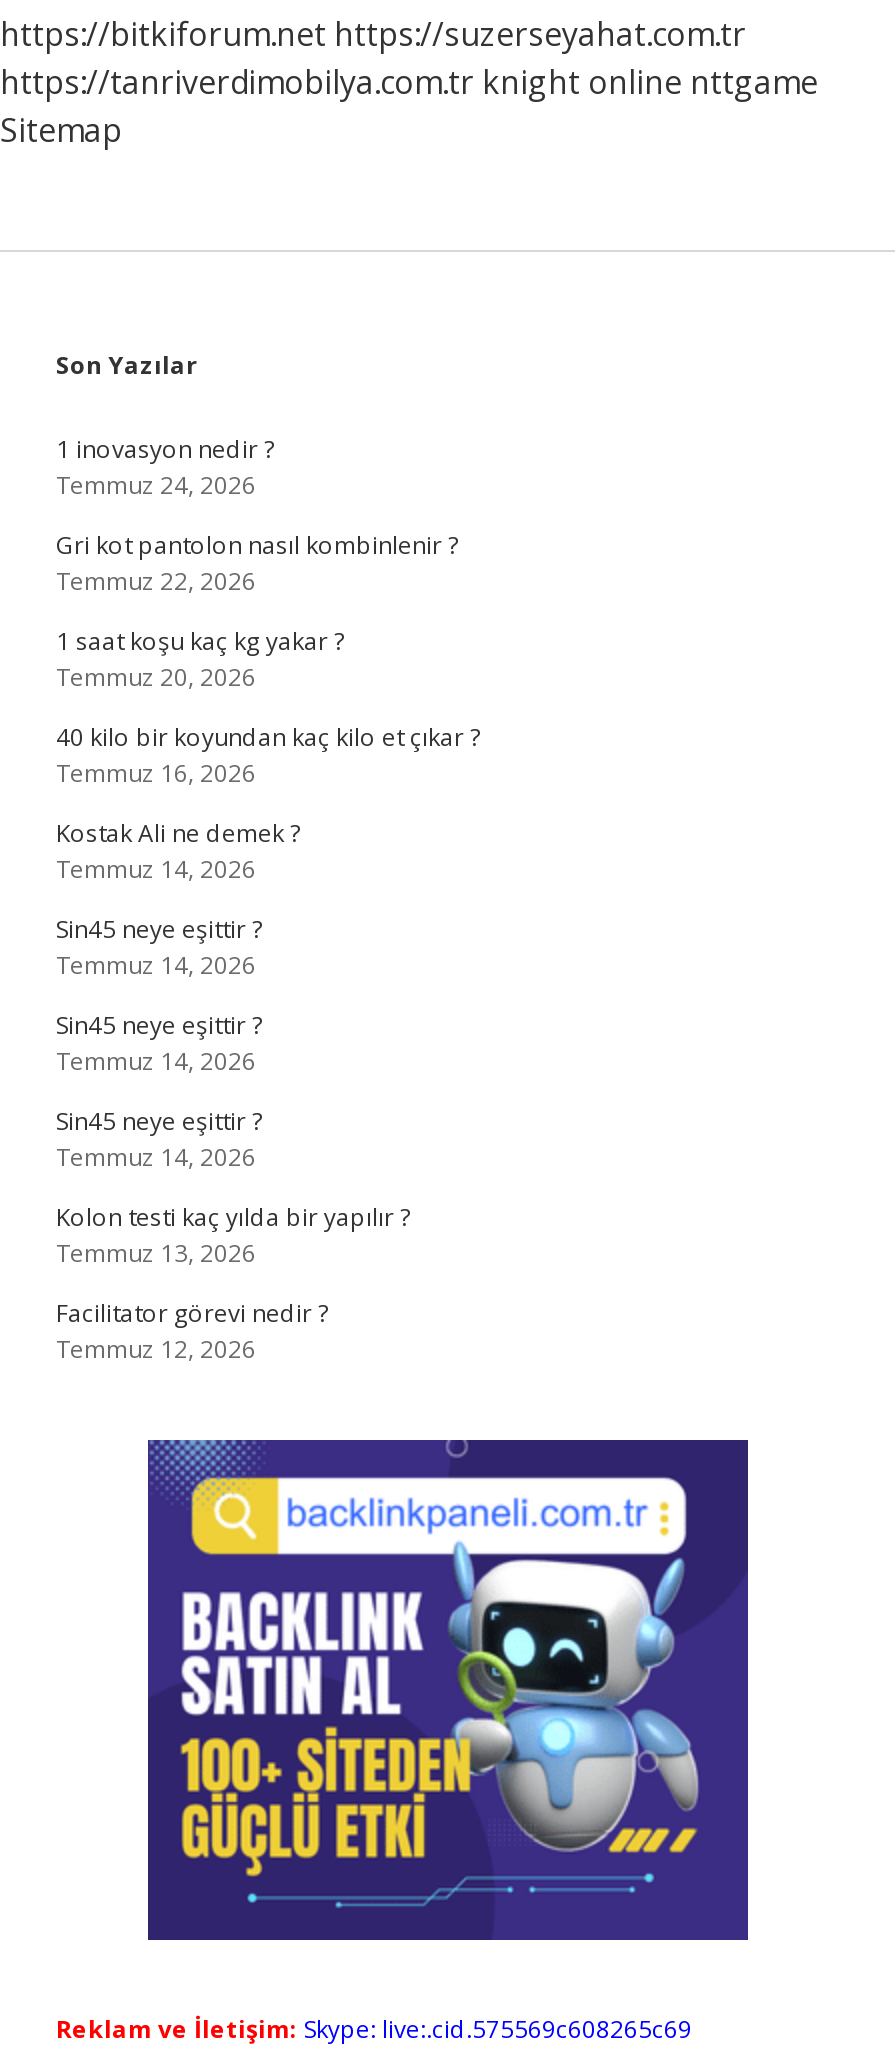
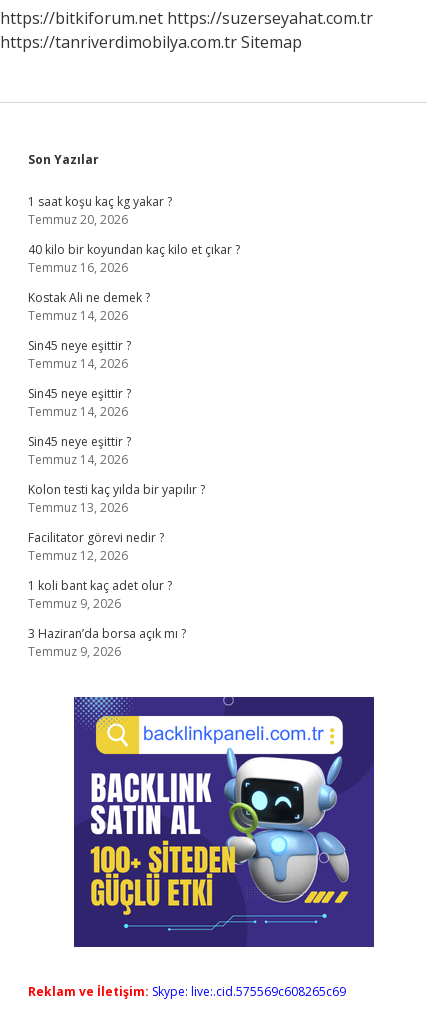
- https://tanriverdimobilya.com.tr knight online nttgame
- Sitemap
+ https://tanriverdimobilya.com.tr Sitemap

- 1 inovasyon nedir ?
- Temmuz 24, 2026
- Gri kot pantolon nasıl kombinlenir ?
- Temmuz 22, 2026

moved up: 1 saat koşu kaç kg yakar ? | Temmuz 20, 2026 | 40 kilo bir koyundan kaç kilo et çıkar ? | ... | Facilitator görevi nedir ? | Temmuz 12, 2026

+ 1 koli bant kaç adet olur ?
+ Temmuz 9, 2026
+ 3 Haziran’da borsa açık mı ?
+ Temmuz 9, 2026
